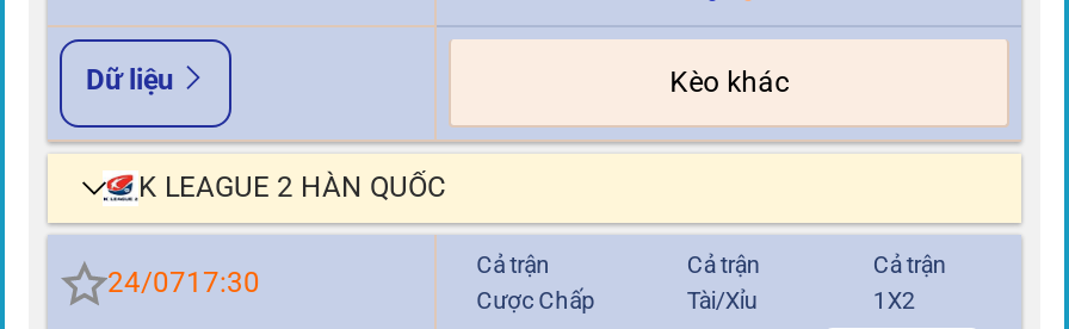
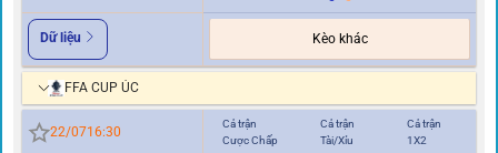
- K LEAGUE 2 HÀN QUỐC
+ FFA CUP ÚC

- 24/0717:30
+ 22/0716:30
